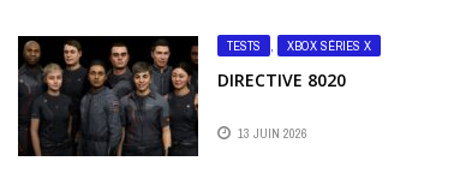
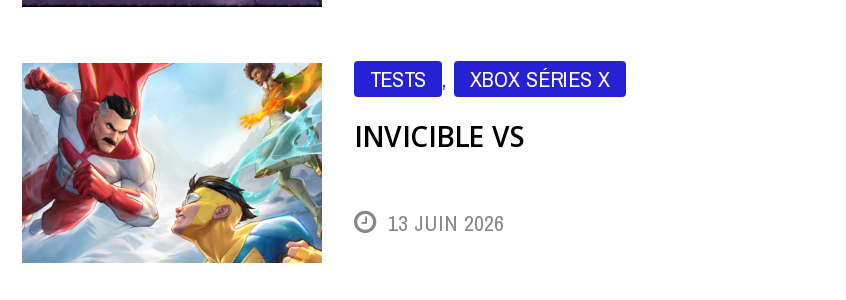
- [image]
- DIRECTIVE 8020
+ [image]
+ INVICIBLE VS
